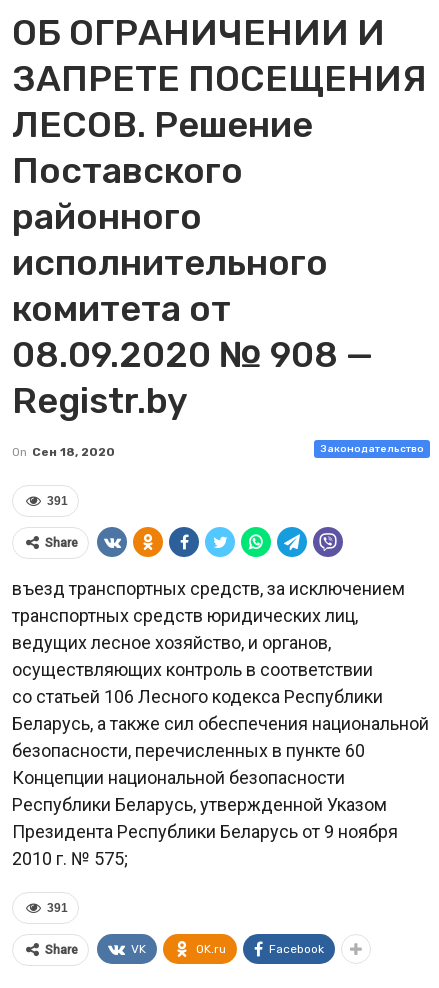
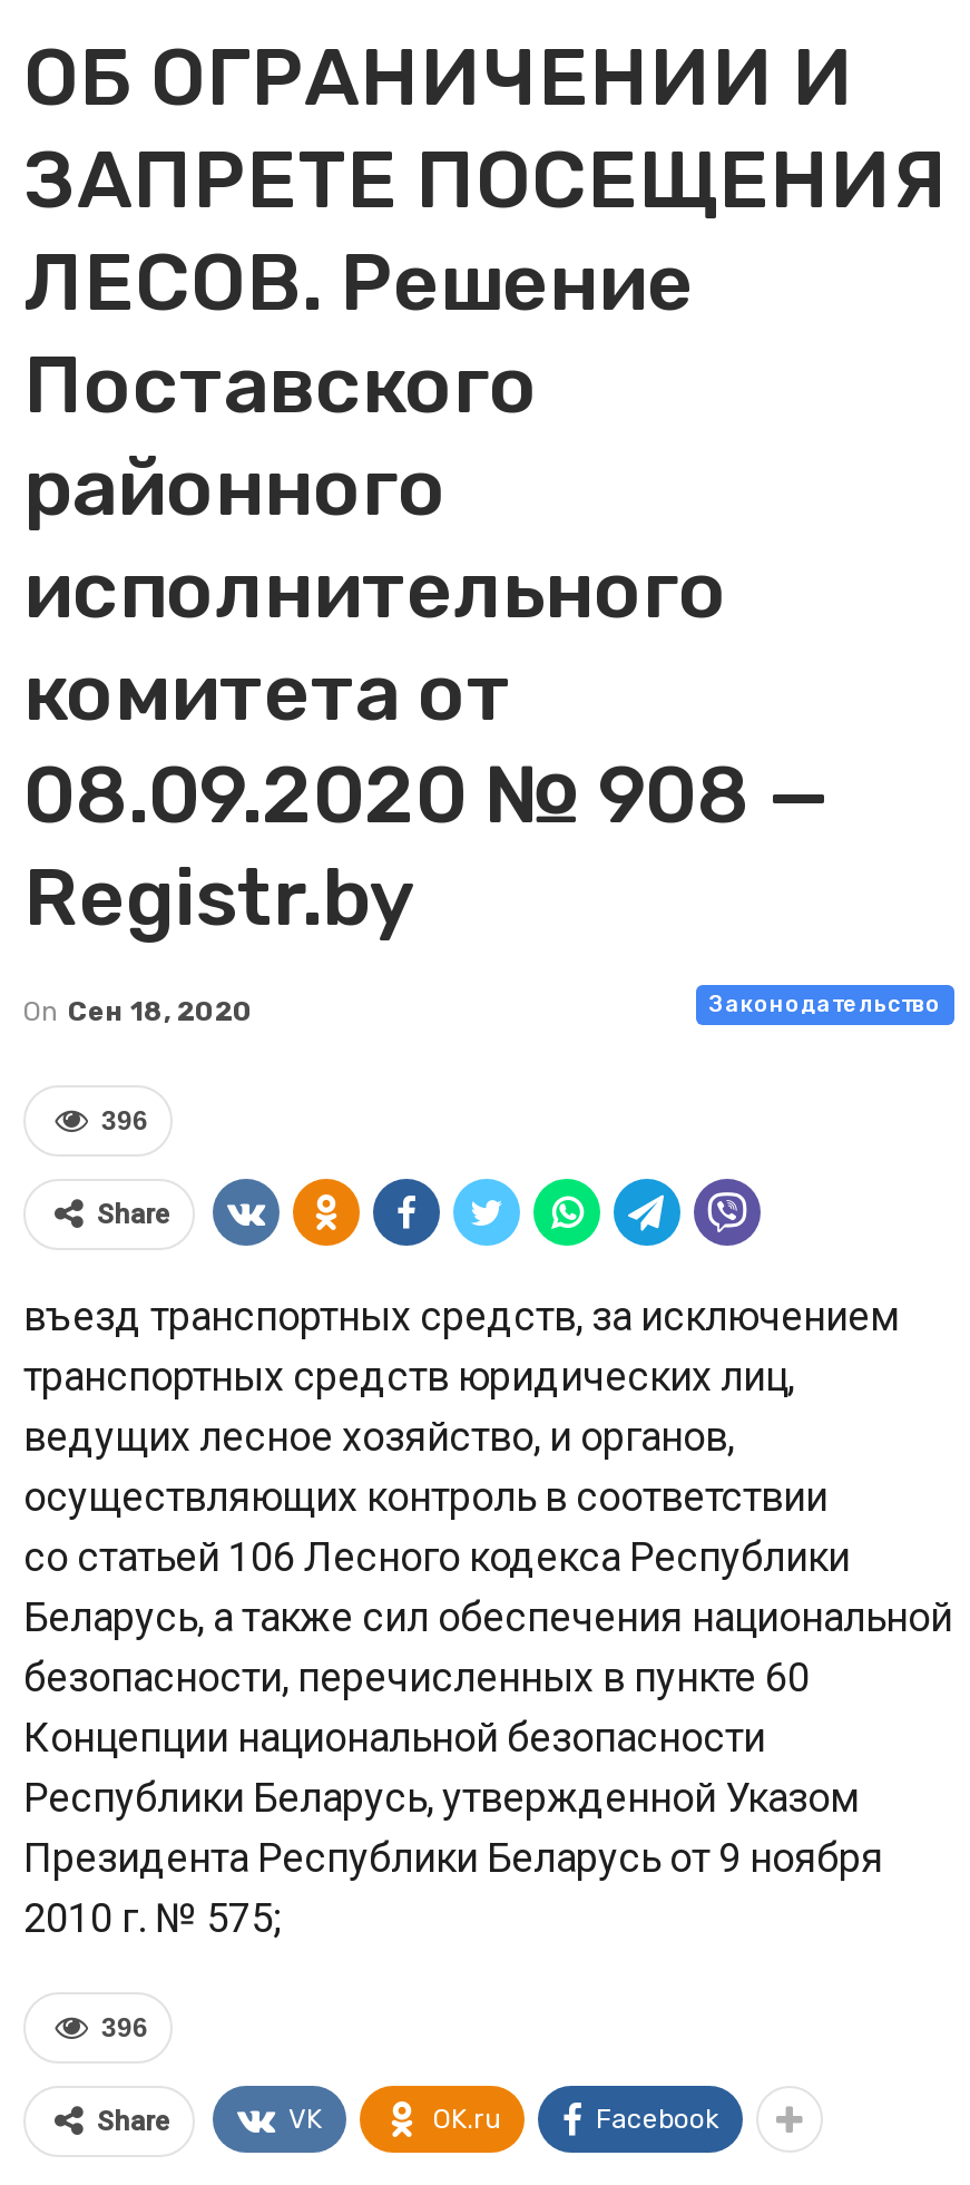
- 391
+ 396

- 391
+ 396
